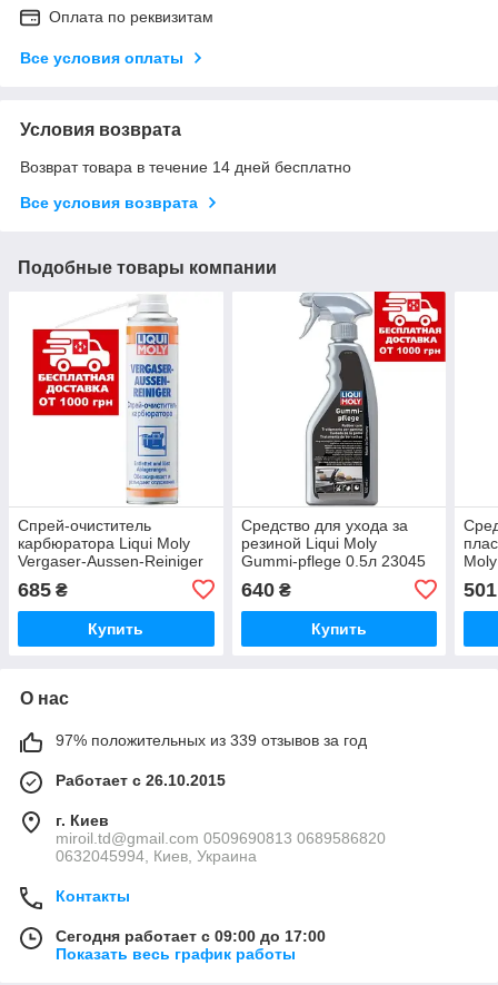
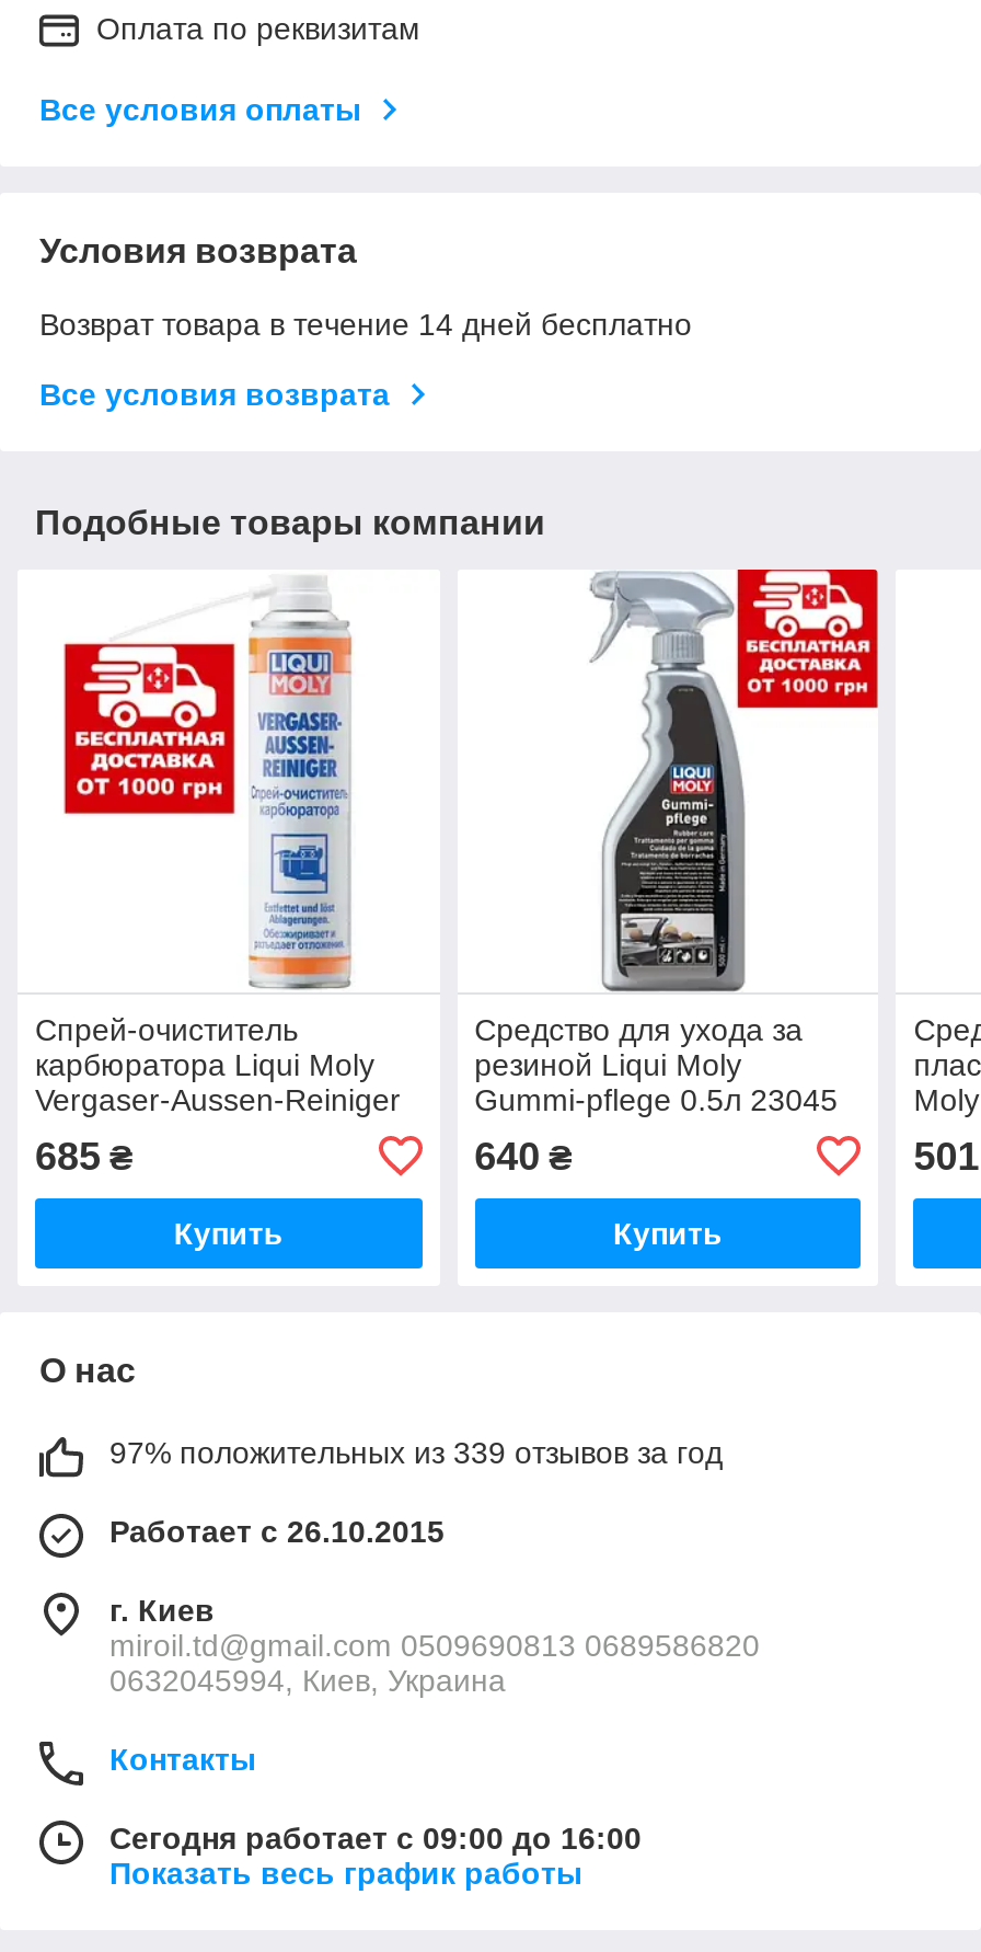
- Сегодня работает с 09:00 до 17:00
+ Сегодня работает с 09:00 до 16:00
